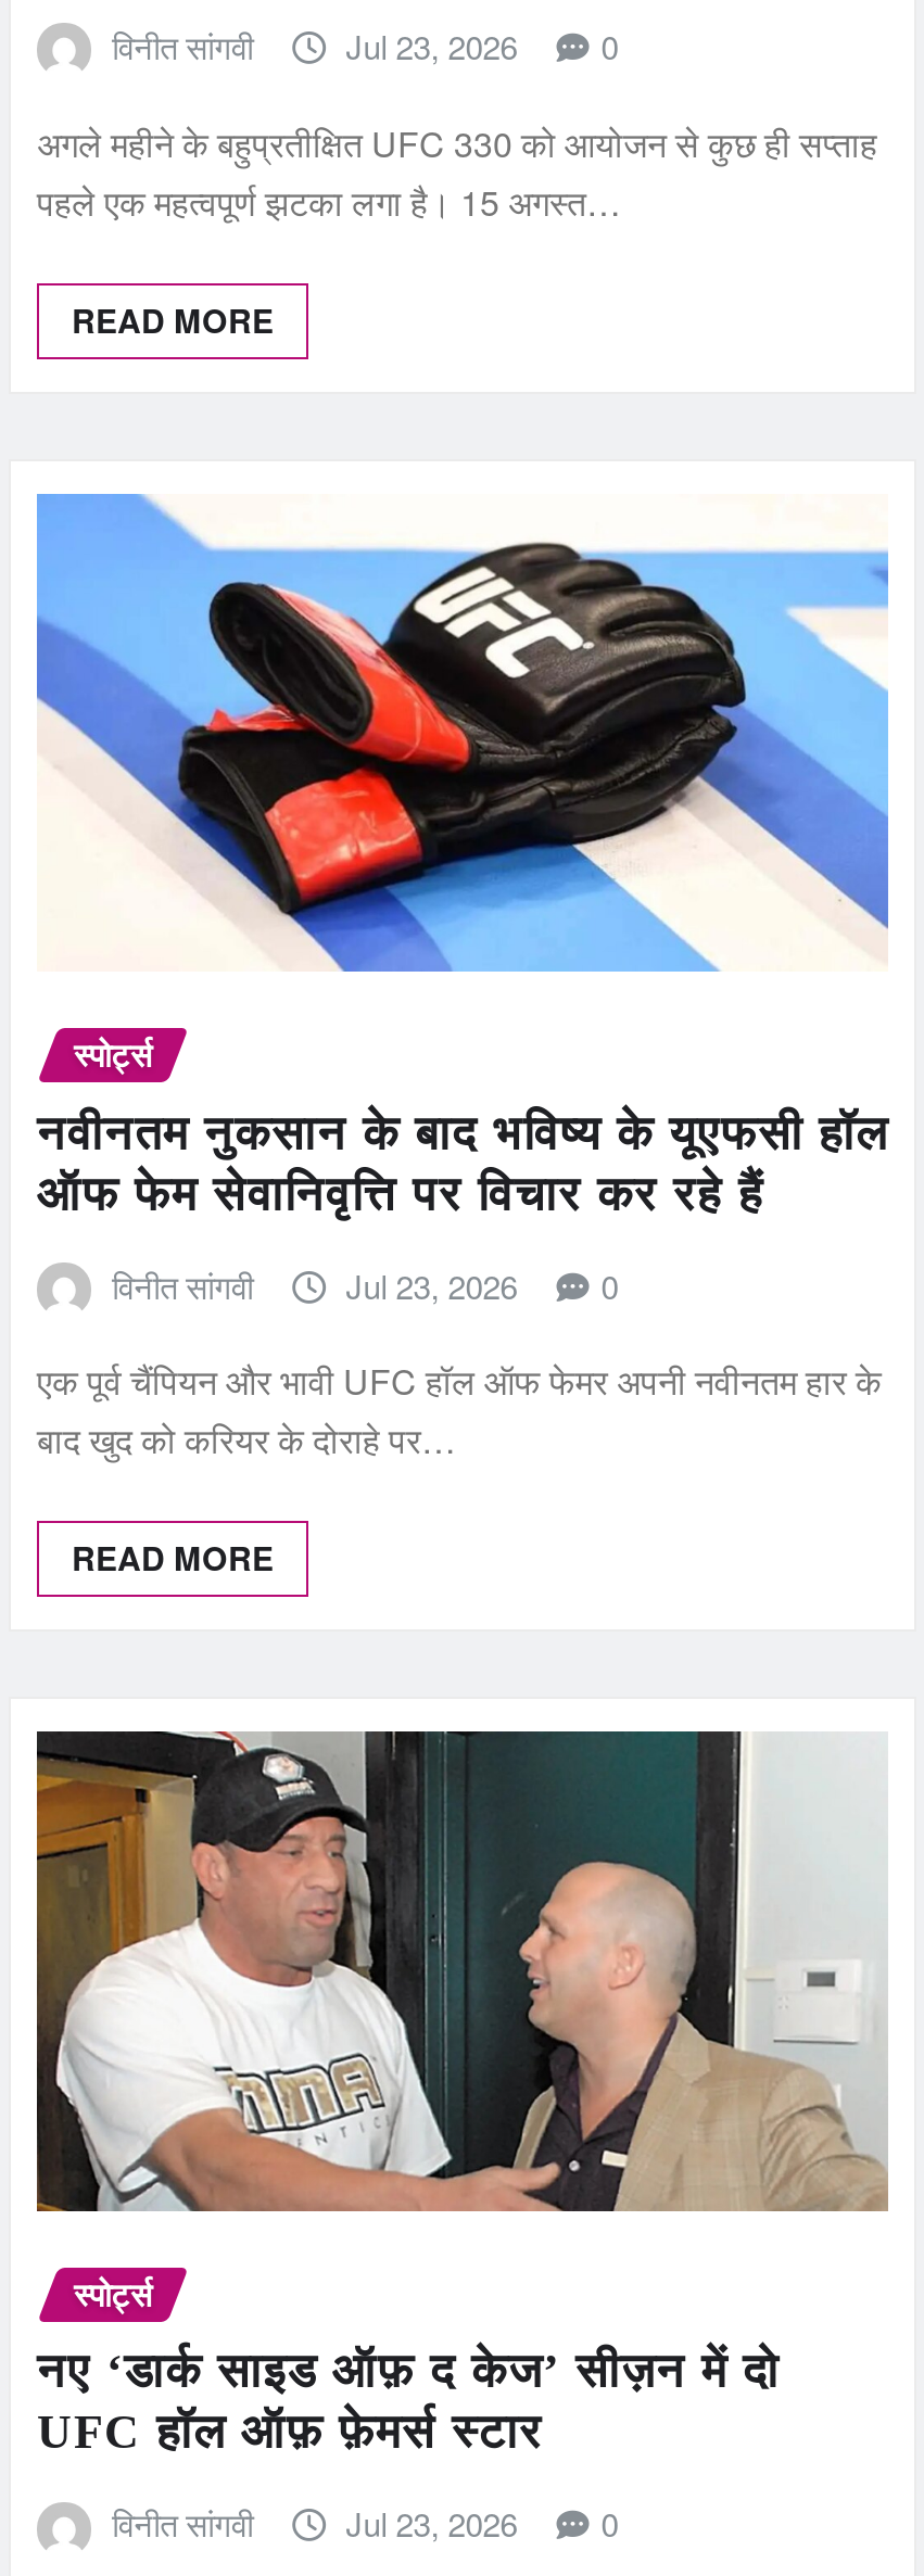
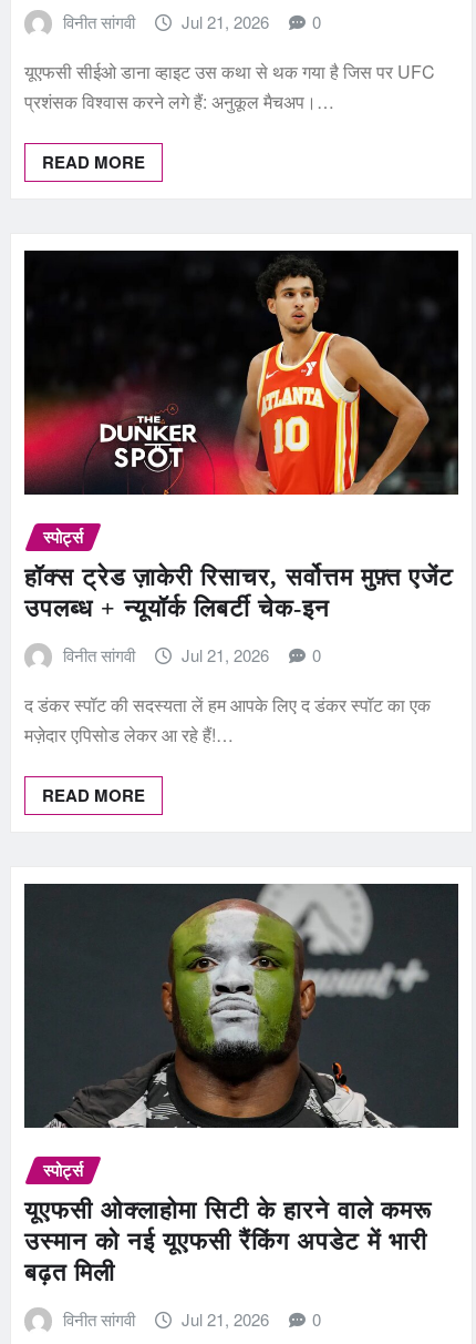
- Jul 23, 2026 0
+ Jul 21, 2026 0

- अगले महीने के बहुप्रतीक्षित UFC 330 को आयोजन से कुछ ही सप्ताह
- पहले एक महत्वपूर्ण झटका लगा है। 15 अगस्त…
+ यूएफसी सीईओ डाना व्हाइट उस कथा से थक गया है जिस पर UFC
+ प्रशंसक विश्वास करने लगे हैं: अनुकूल मैचअप।…

- [image]
+ [image]

- नवीनतम नुकसान के बाद भविष्य के यूएफसी हॉल
- ऑफ फेम सेवानिवृत्ति पर विचार कर रहे हैं
+ हॉक्स ट्रेड ज़ाकेरी रिसाचर, सर्वोत्तम मुफ़्त एजेंट
+ उपलब्ध + न्यूयॉर्क लिबर्टी चेक-इन

- Jul 23, 2026 0
+ Jul 21, 2026 0

- एक पूर्व चैंपियन और भावी UFC हॉल ऑफ फेमर अपनी नवीनतम हार के
- बाद खुद को करियर के दोराहे पर…
+ द डंकर स्पॉट की सदस्यता लें हम आपके लिए द डंकर स्पॉट का एक
+ मज़ेदार एपिसोड लेकर आ रहे हैं!…

- [image]
+ [image]

- नए ‘डार्क साइड ऑफ़ द केज’ सीज़न में दो
- UFC हॉल ऑफ़ फ़ेमर्स स्टार
+ यूएफसी ओक्लाहोमा सिटी के हारने वाले कमरू
+ उस्मान को नई यूएफसी रैंकिंग अपडेट में भारी
+ बढ़त मिली

- Jul 23, 2026 0
+ Jul 21, 2026 0
